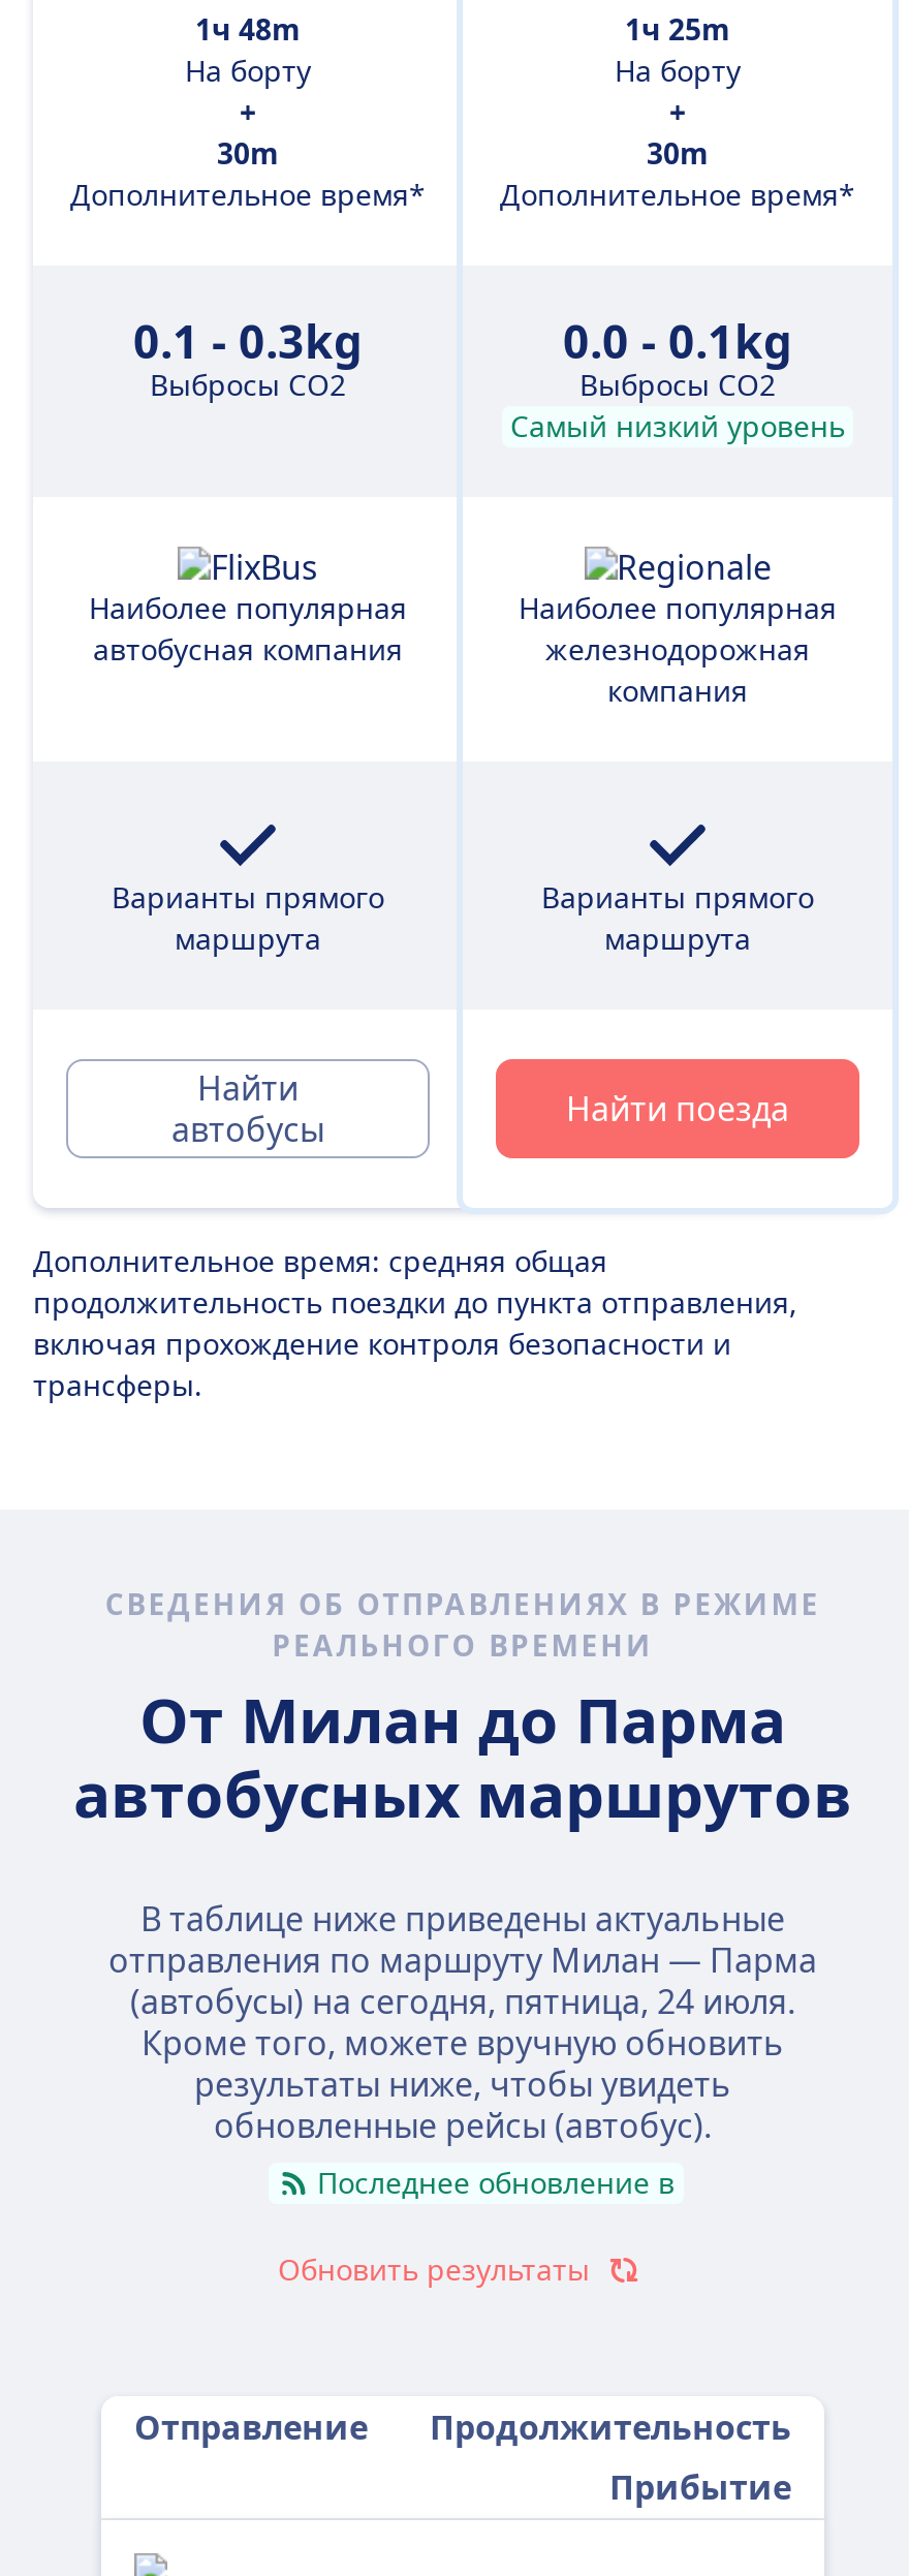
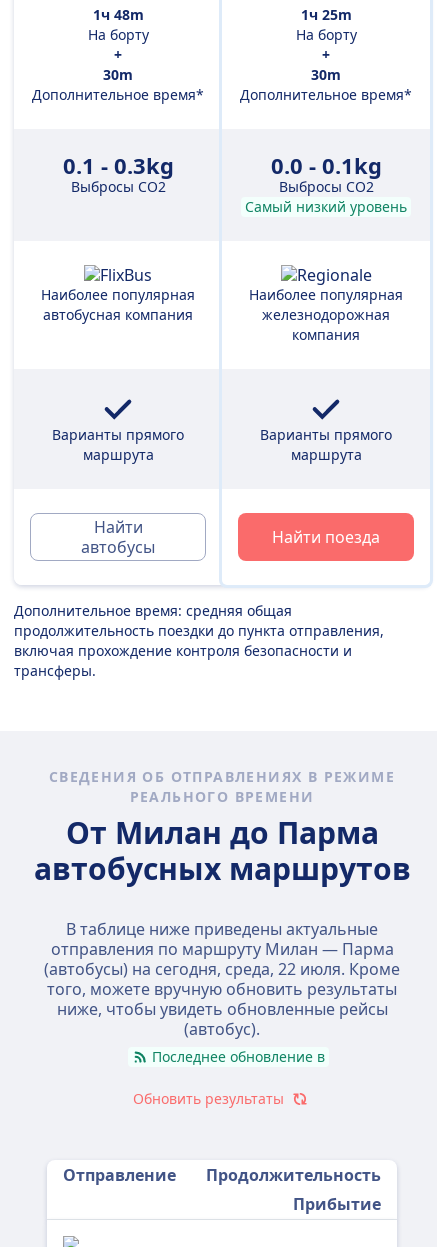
- (автобусы) на сегодня,пятница, 24 июля.
- Кроме того, можете вручную обновить
- результаты ниже, чтобы увидеть
- обновленные рейсы (автобус).
+ (автобусы) на сегодня,среда, 22 июля. Кроме
+ того, можете вручную обновить результаты
+ ниже, чтобы увидеть обновленные рейсы
+ (автобус).
